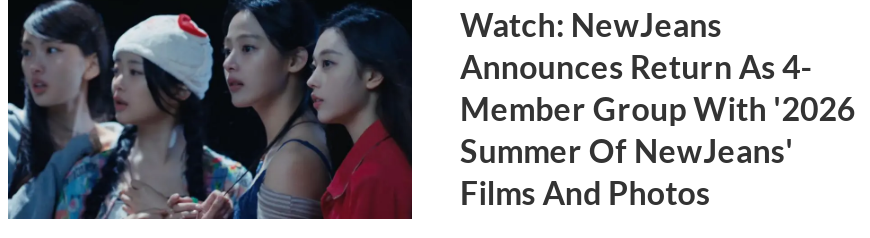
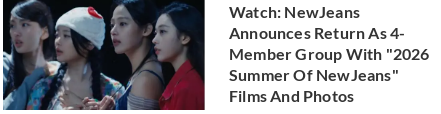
- Member Group With '2026
+ Member Group With "2026

- Summer Of NewJeans'
+ Summer Of NewJeans"
